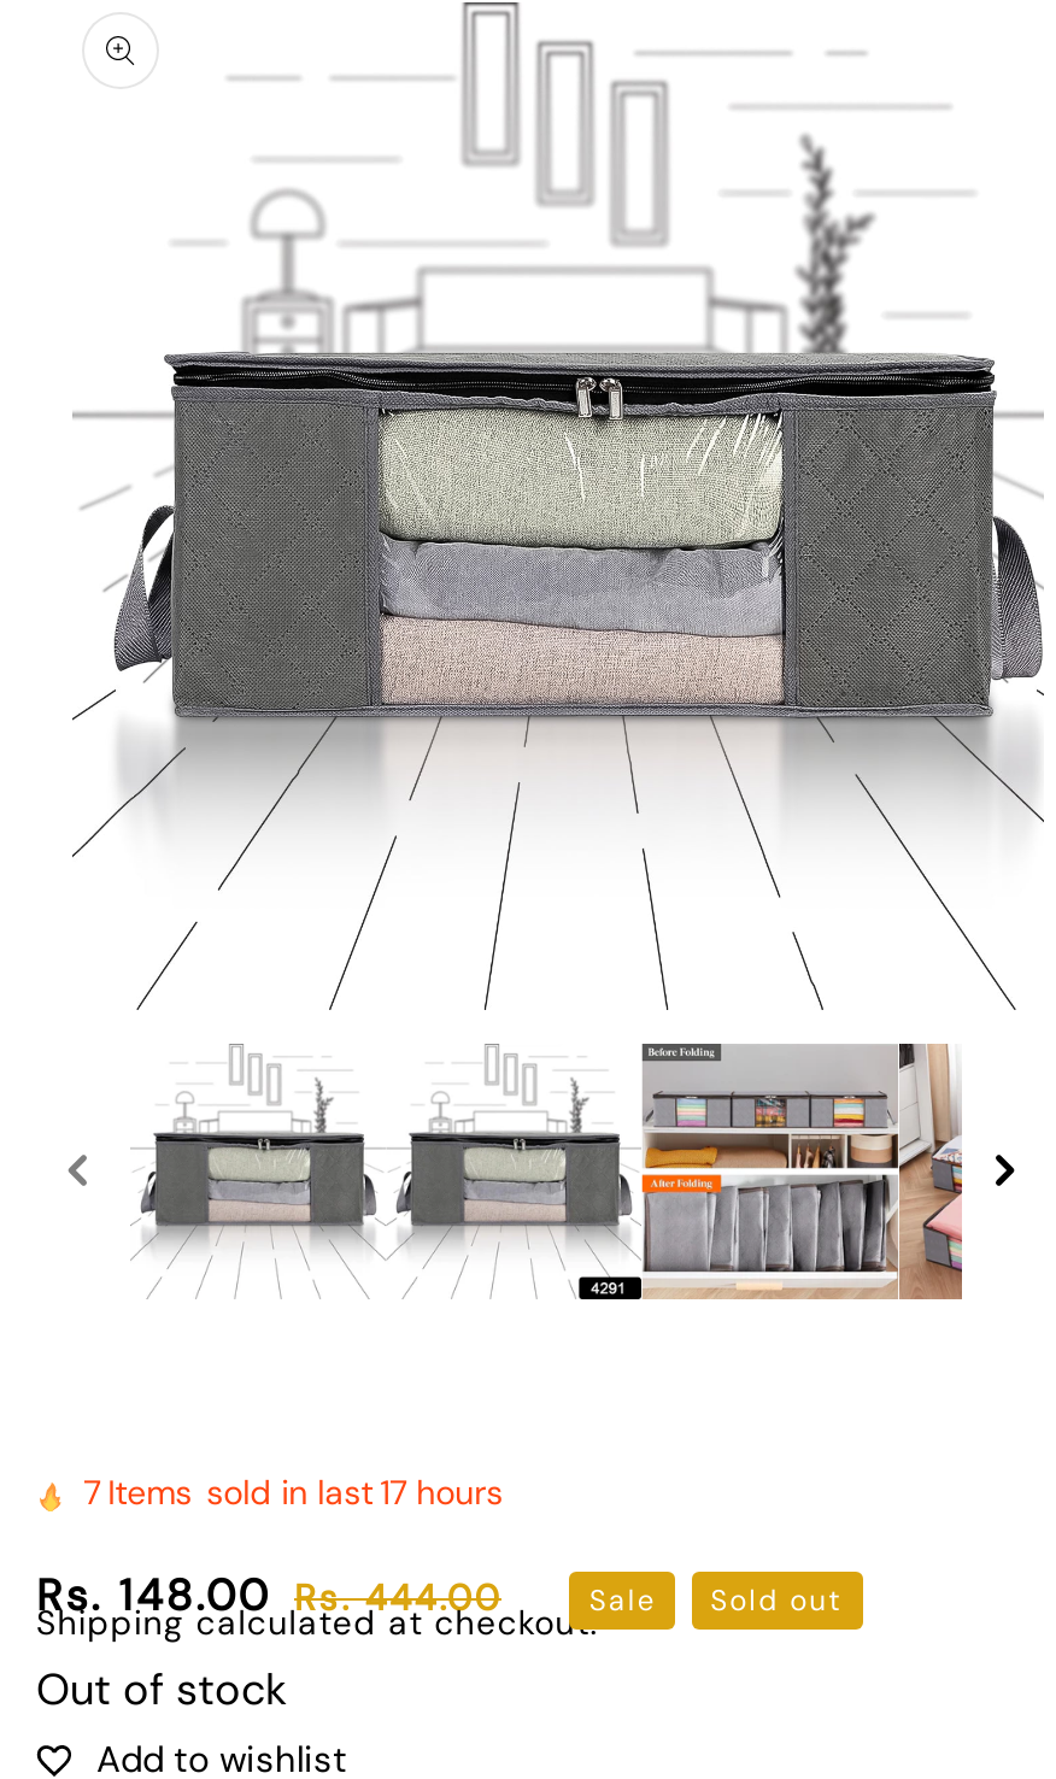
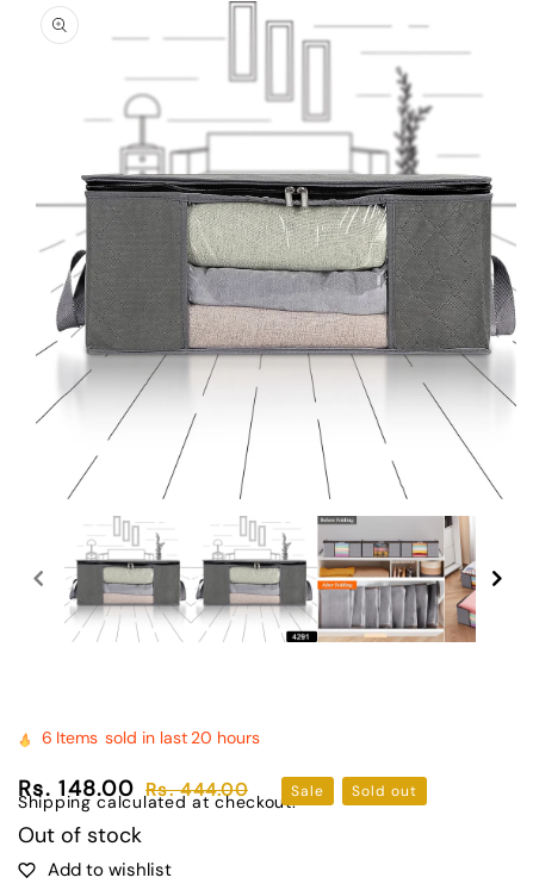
- 7 Items sold in last 17 hours
+ 6 Items sold in last 20 hours
